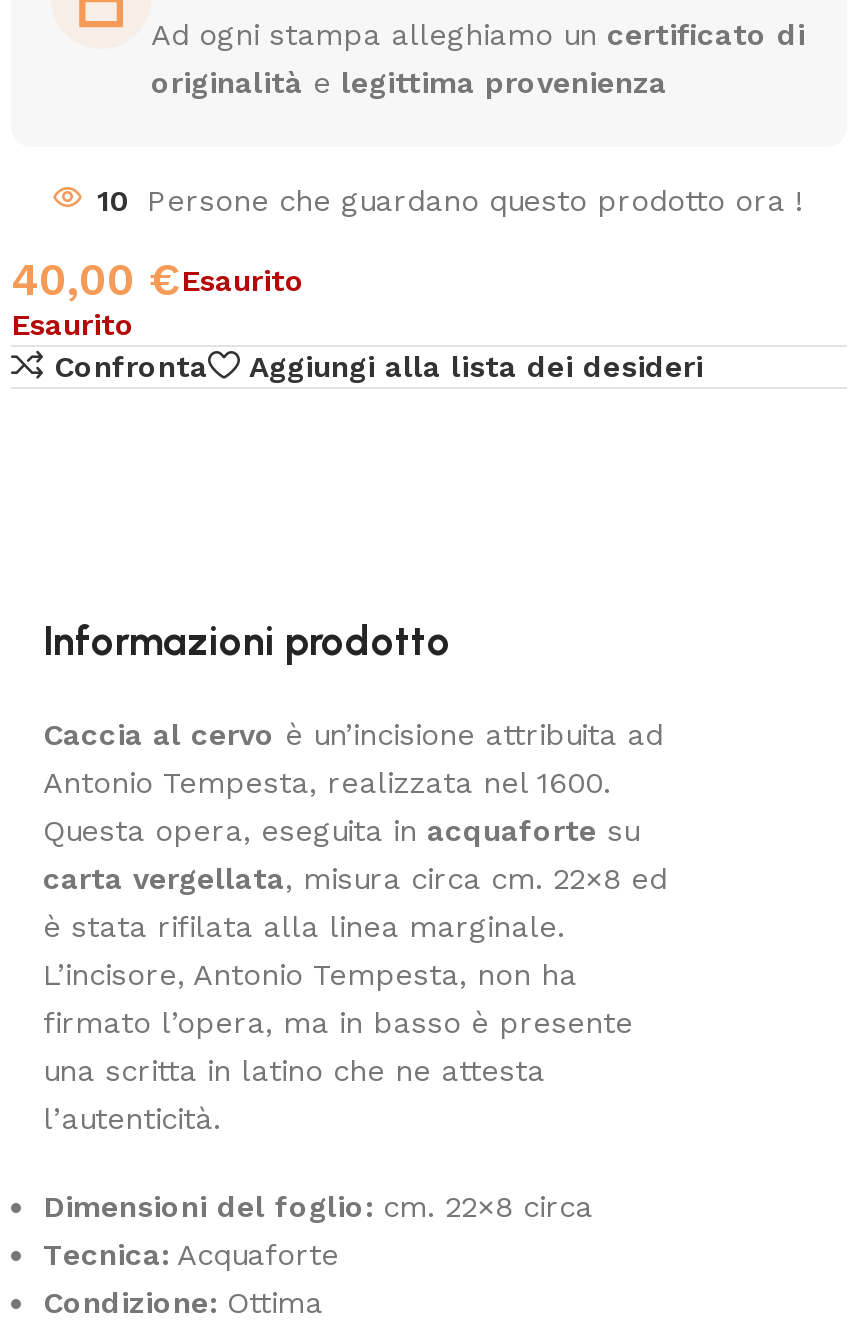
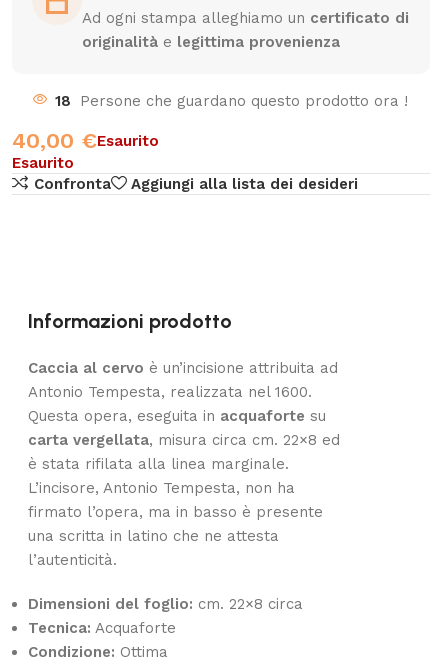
- 10 Persone che guardano questo prodotto ora !
+ 18 Persone che guardano questo prodotto ora !
